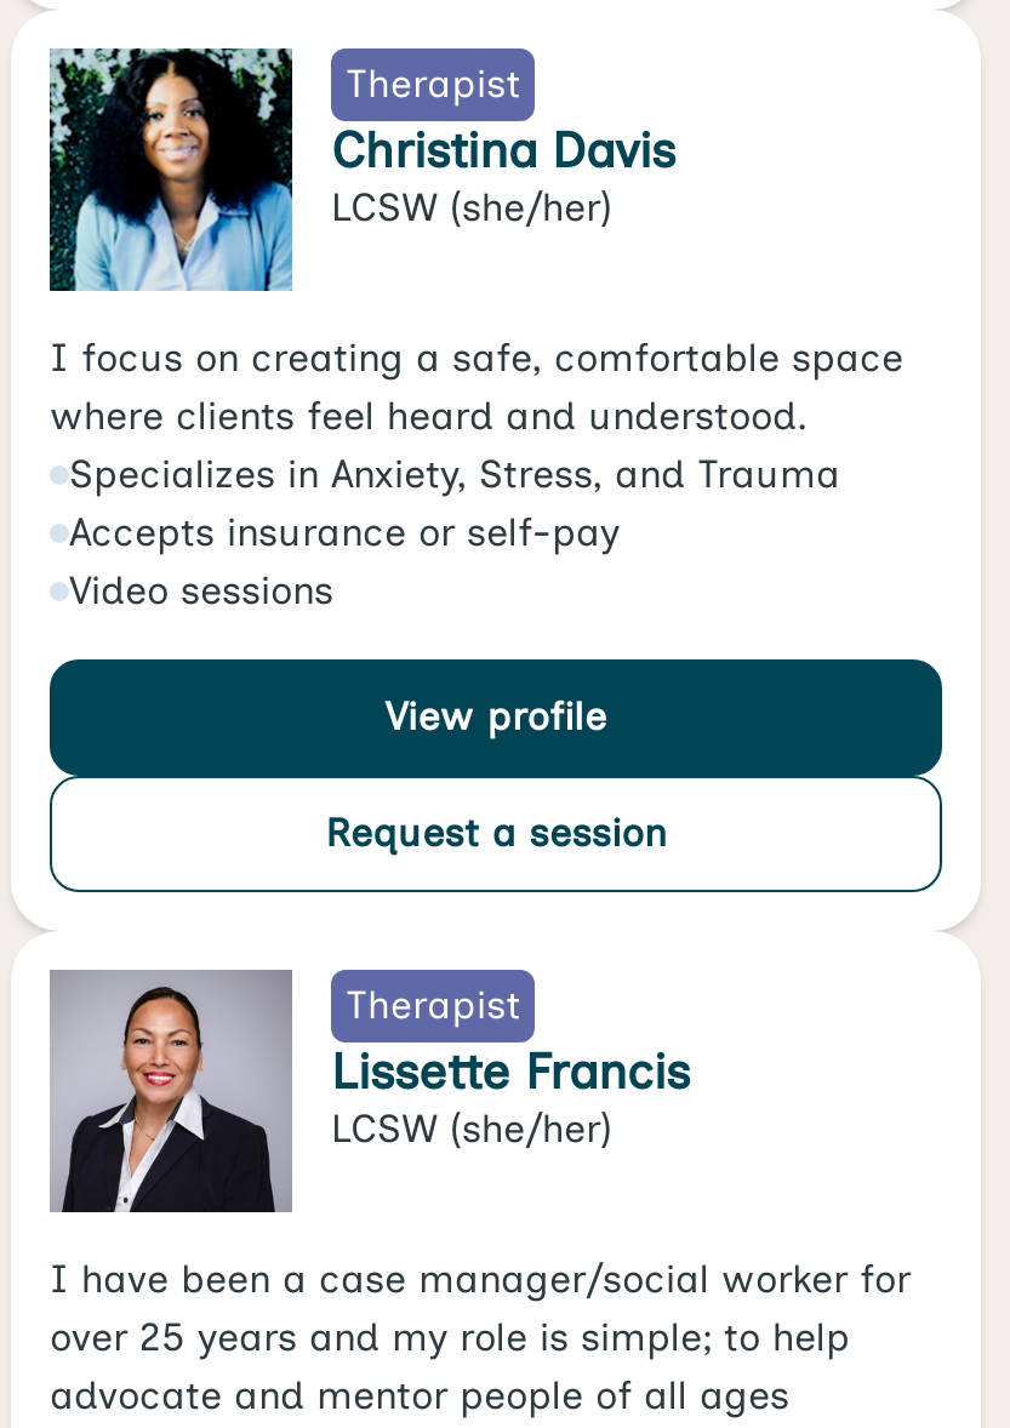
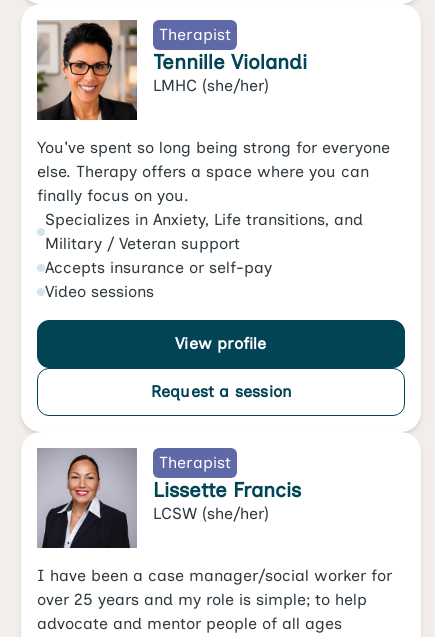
- [image]
- Christina Davis
- LCSW (she/her)
+ [image]
+ Tennille Violandi
+ LMHC (she/her)

- I focus on creating a safe, comfortable space
- where clients feel heard and understood.
- Specializes in Anxiety, Stress, and Trauma
+ You've spent so long being strong for everyone
+ else. Therapy offers a space where you can
+ finally focus on you.
+ Specializes in Anxiety, Life transitions, and
+ Military / Veteran support
